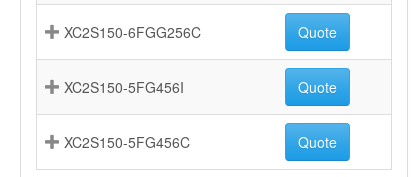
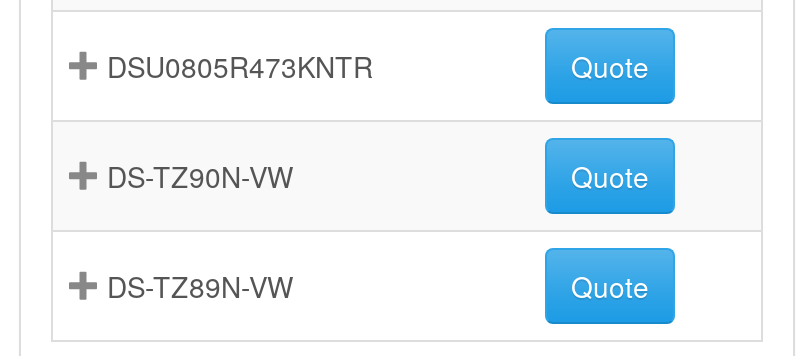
- XC2S150-6FGG256C
+ DSU0805R473KNTR

- XC2S150-5FG456I
+ DS-TZ90N-VW

- XC2S150-5FG456C
+ DS-TZ89N-VW
